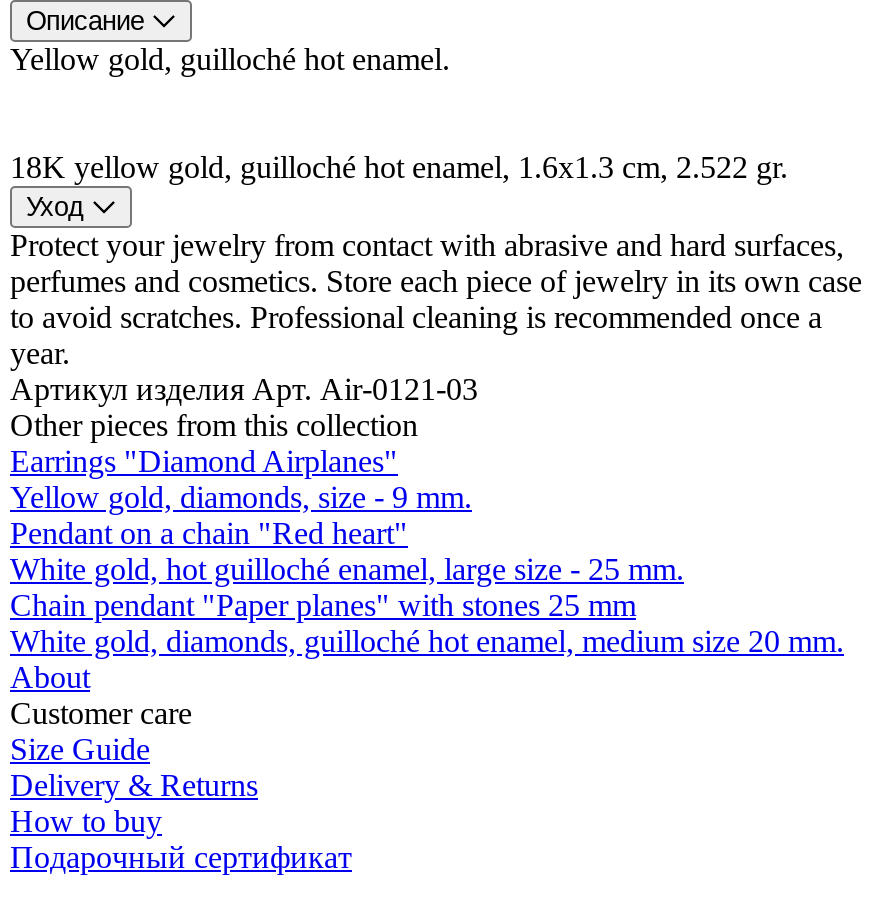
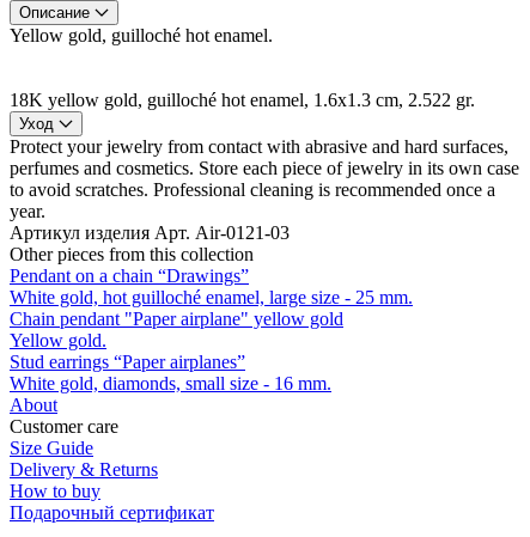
- Earrings "Diamond Airplanes"
- Yellow gold, diamonds, size - 9 mm.
- Pendant on a chain "Red heart"
+ Pendant on a chain “Drawings”

moved up: White gold, hot guilloché enamel, large size - 25 mm.

- Chain pendant "Paper planes" with stones 25 mm
- White gold, diamonds, guilloché hot enamel, medium size 20 mm.
+ Chain pendant "Paper airplane" yellow gold
+ Yellow gold.
+ Stud earrings “Paper airplanes”
+ White gold, diamonds, small size - 16 mm.
